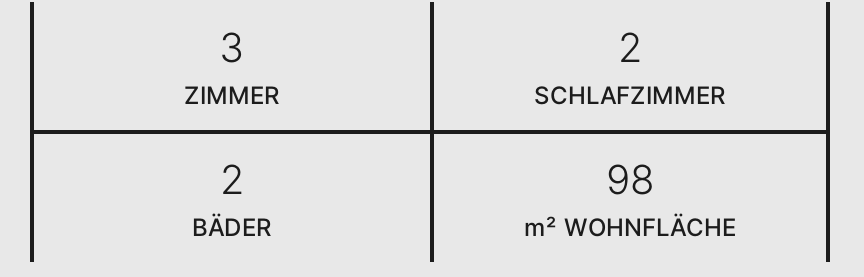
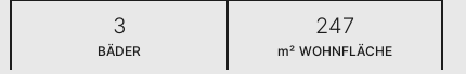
- 2
- SCHLAFZIMMER
- 2

- ZIMMER

- 98
+ 247
